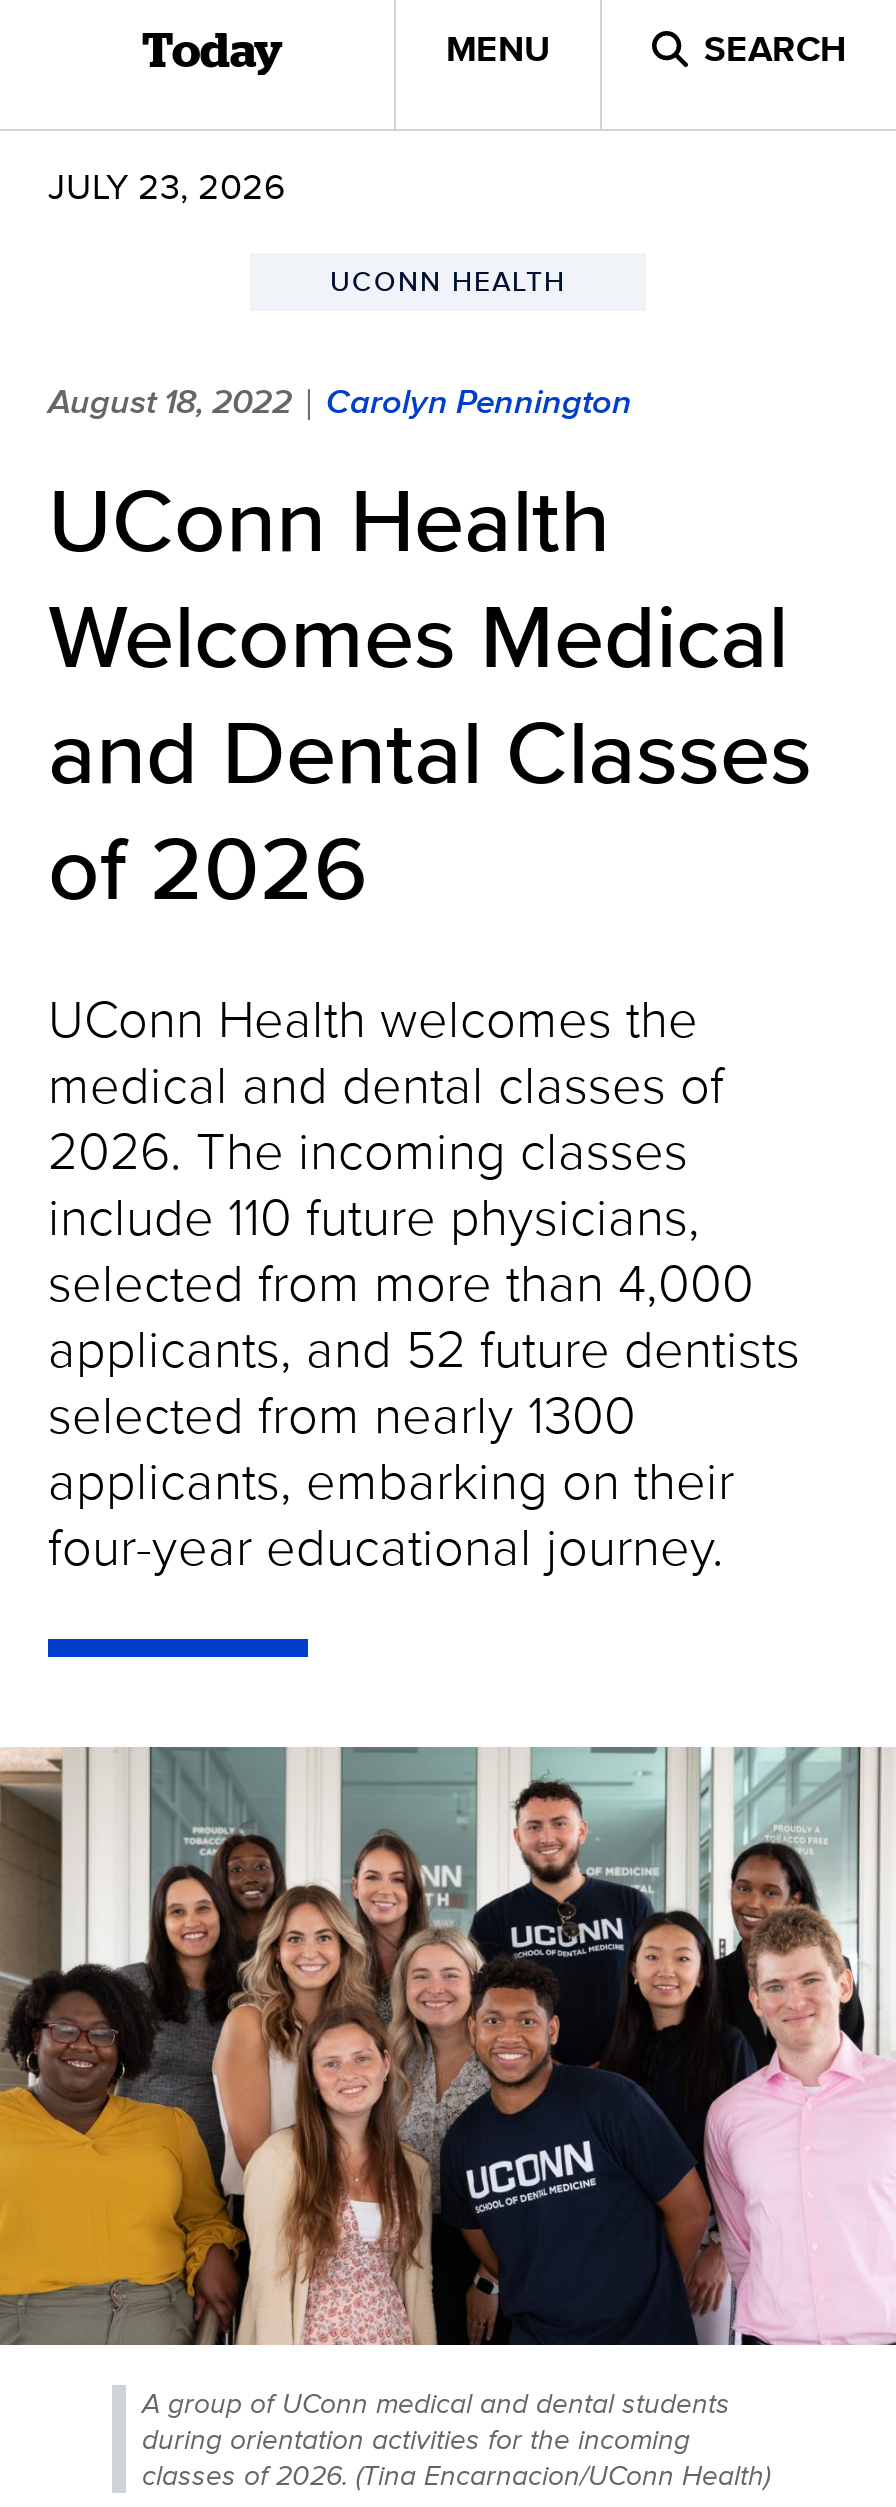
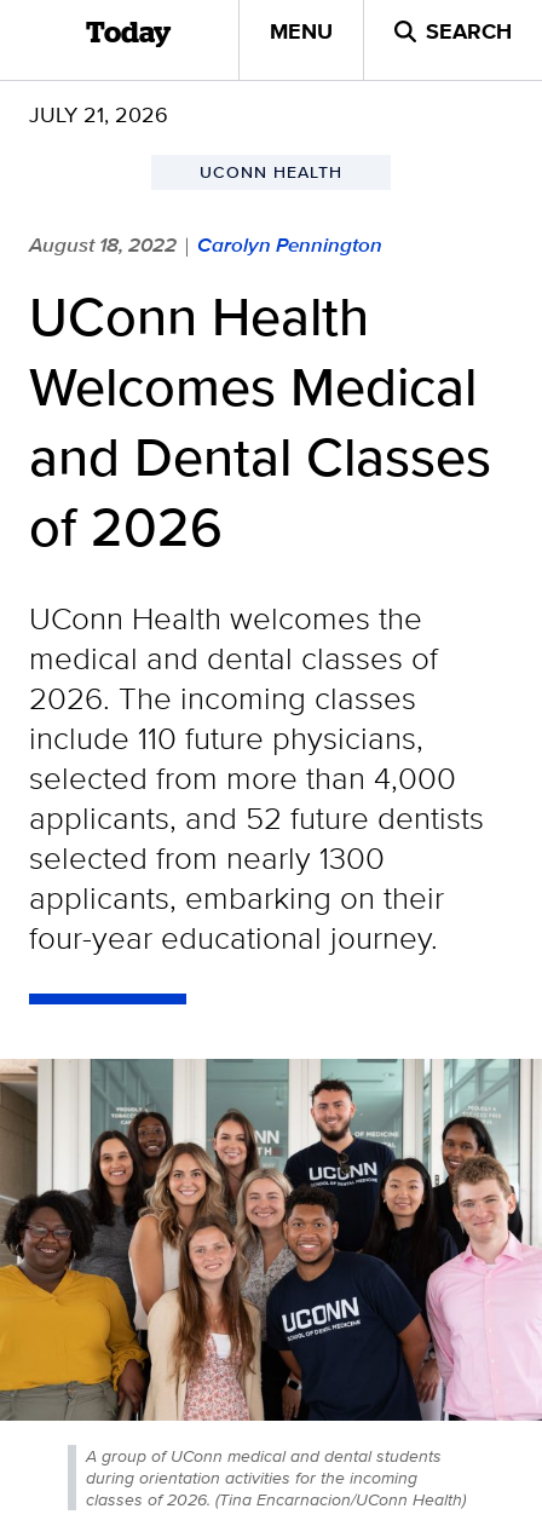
- JULY 23, 2026
+ JULY 21, 2026
